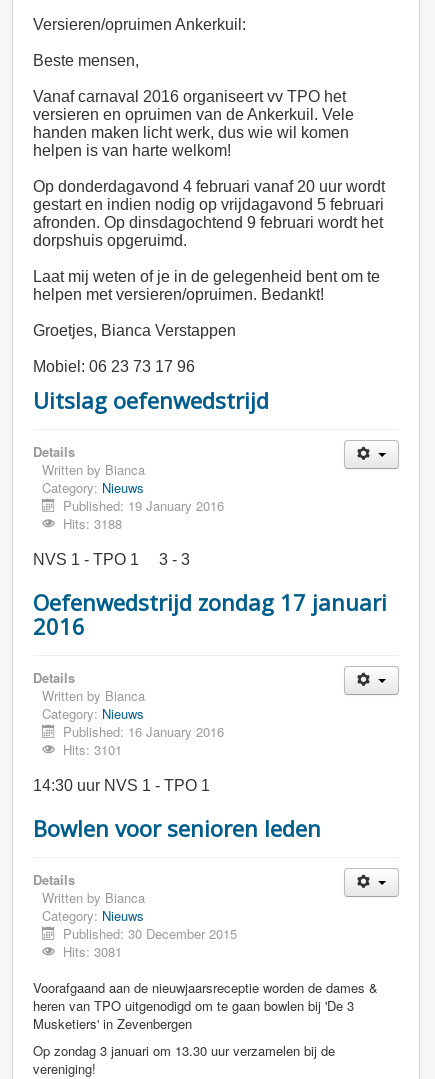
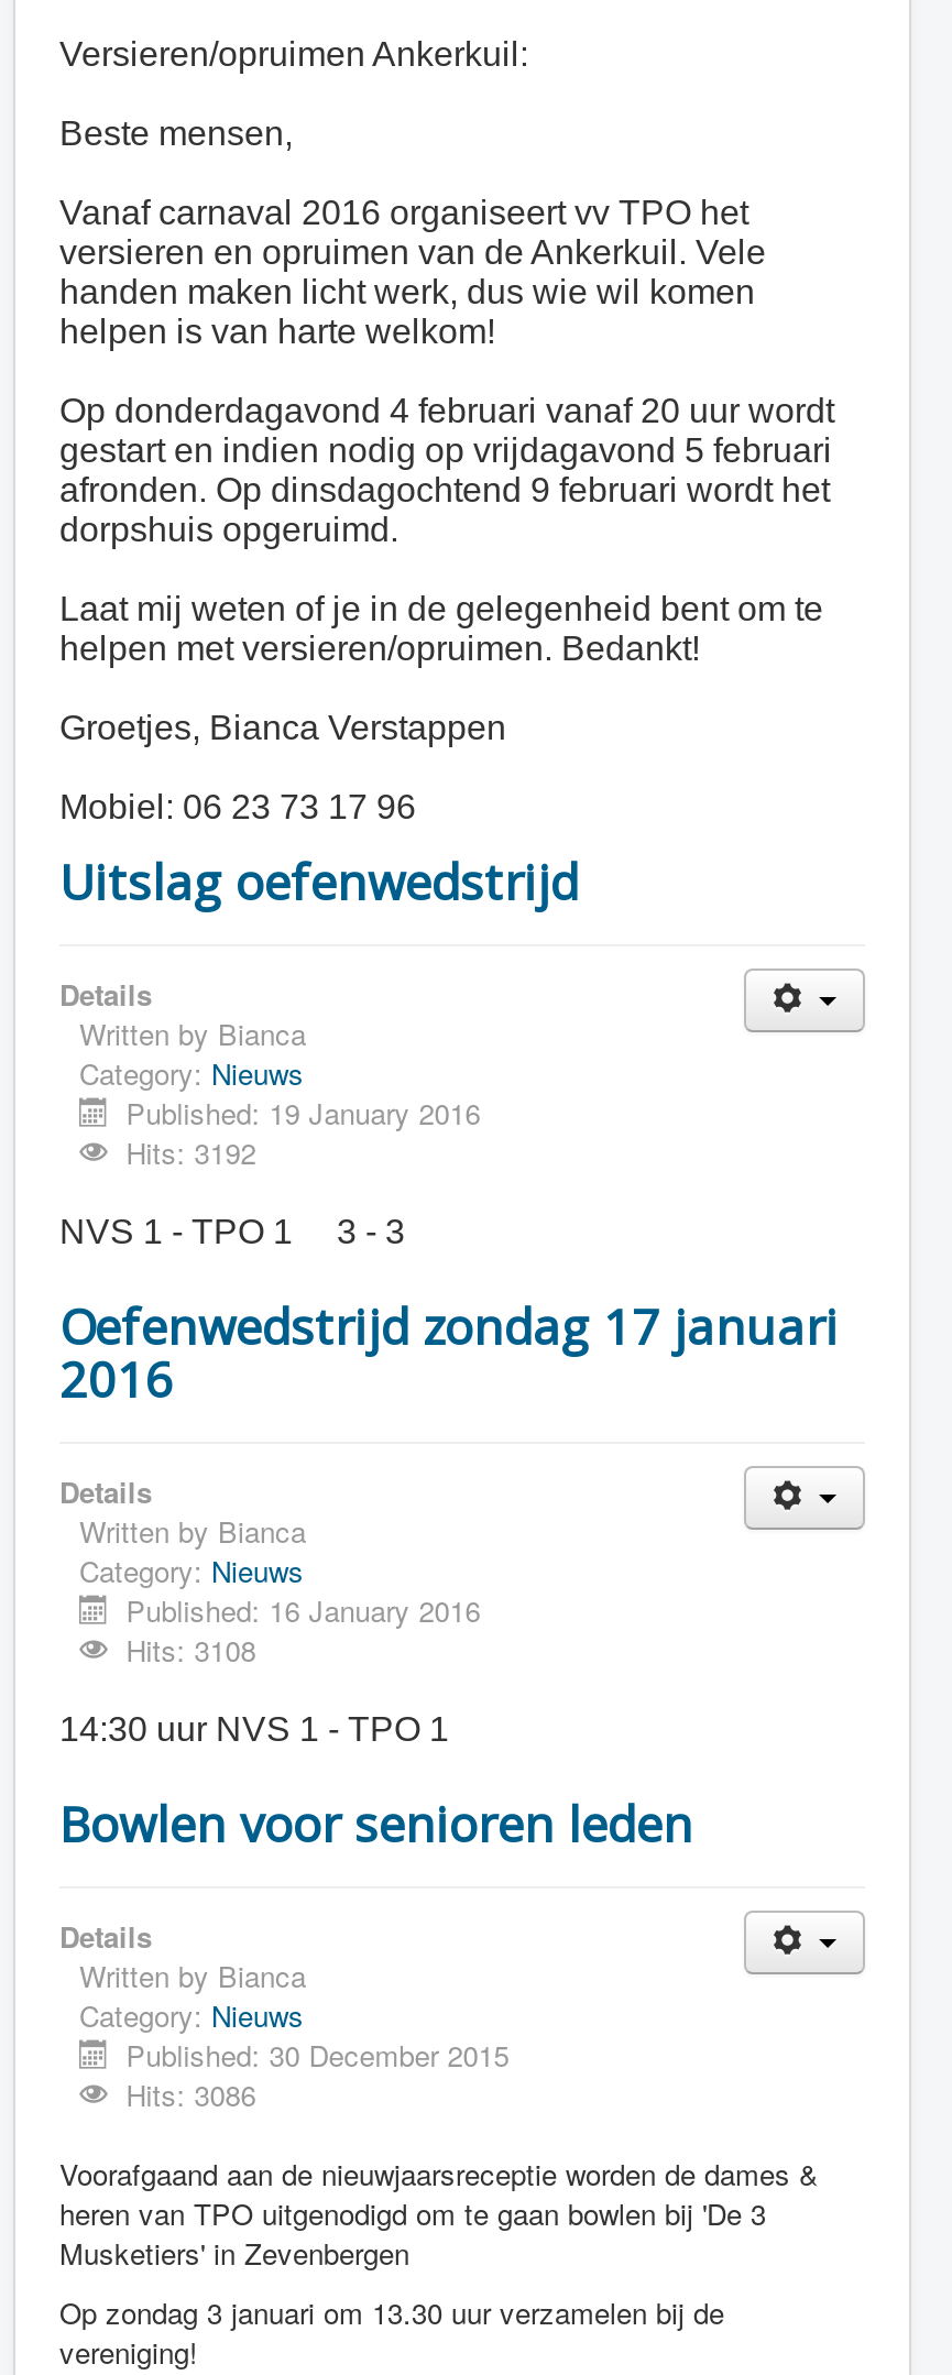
- Hits: 3188
+ Hits: 3192

- Hits: 3101
+ Hits: 3108

- Hits: 3081
+ Hits: 3086
